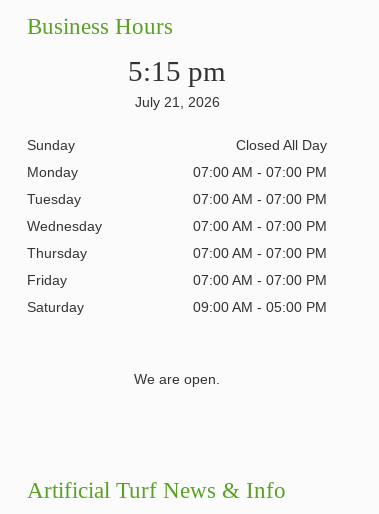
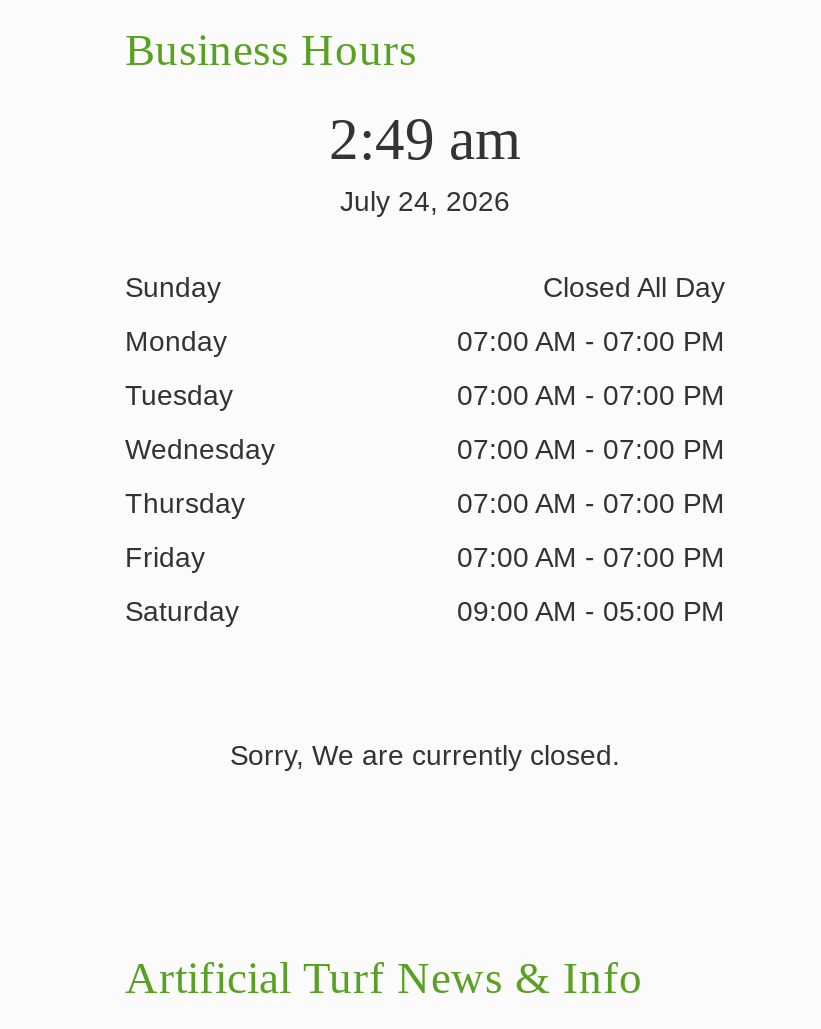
- 5:15 pm
- July 21, 2026
+ 2:49 am
+ July 24, 2026

- We are open.
+ Sorry, We are currently closed.
